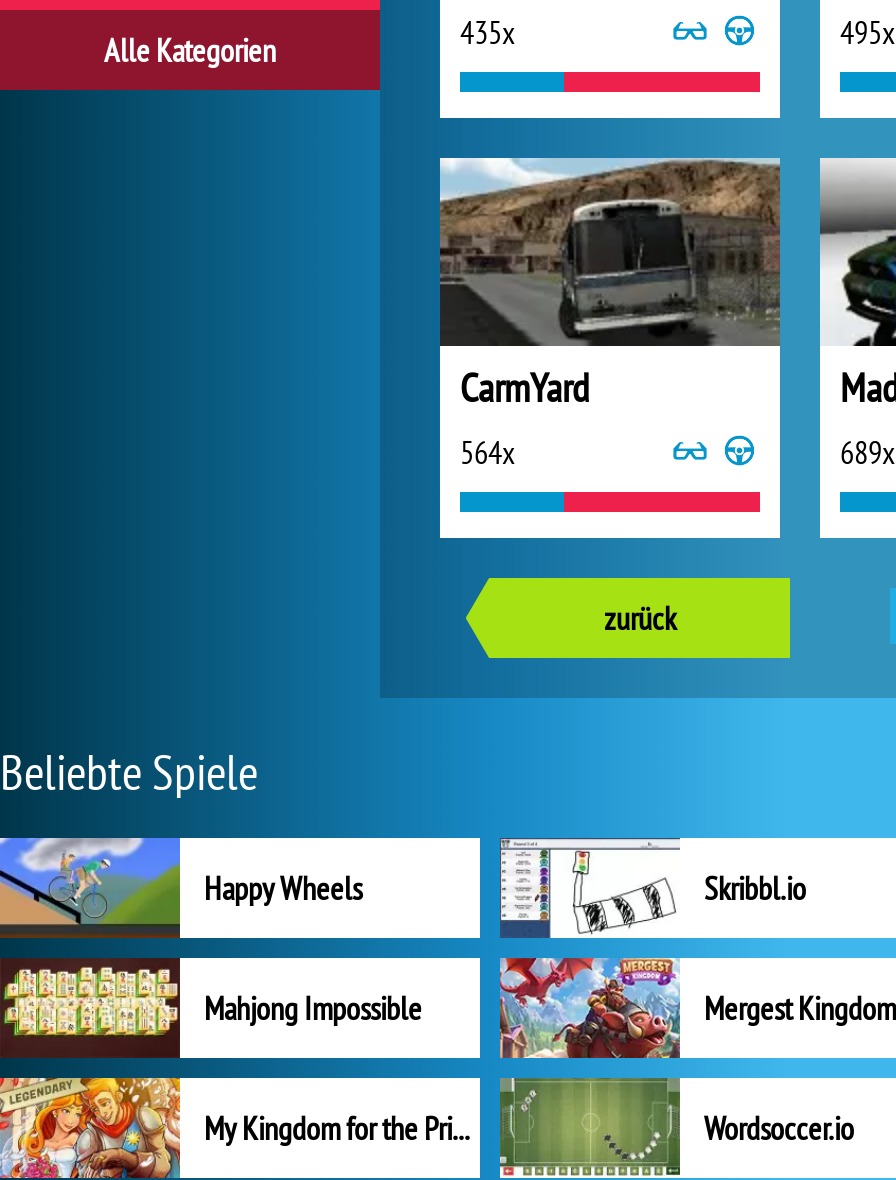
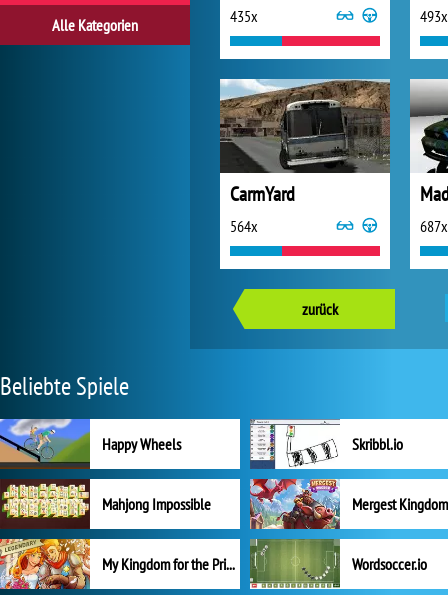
- 495x
+ 493x

- 689x
+ 687x
